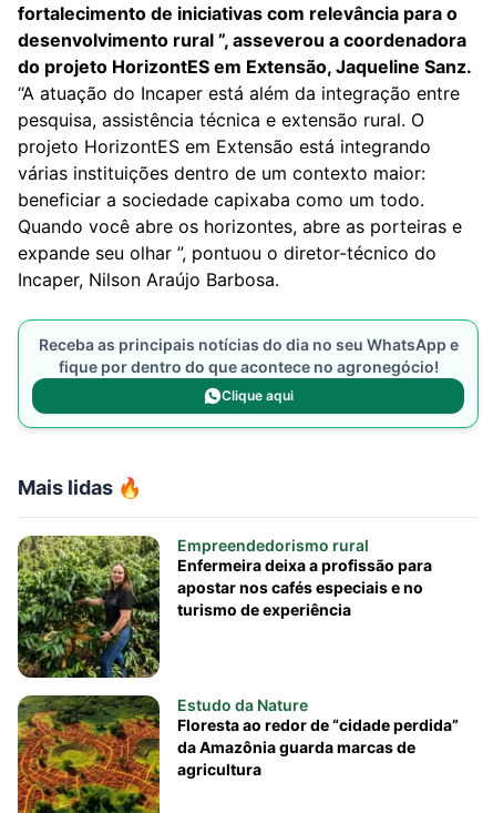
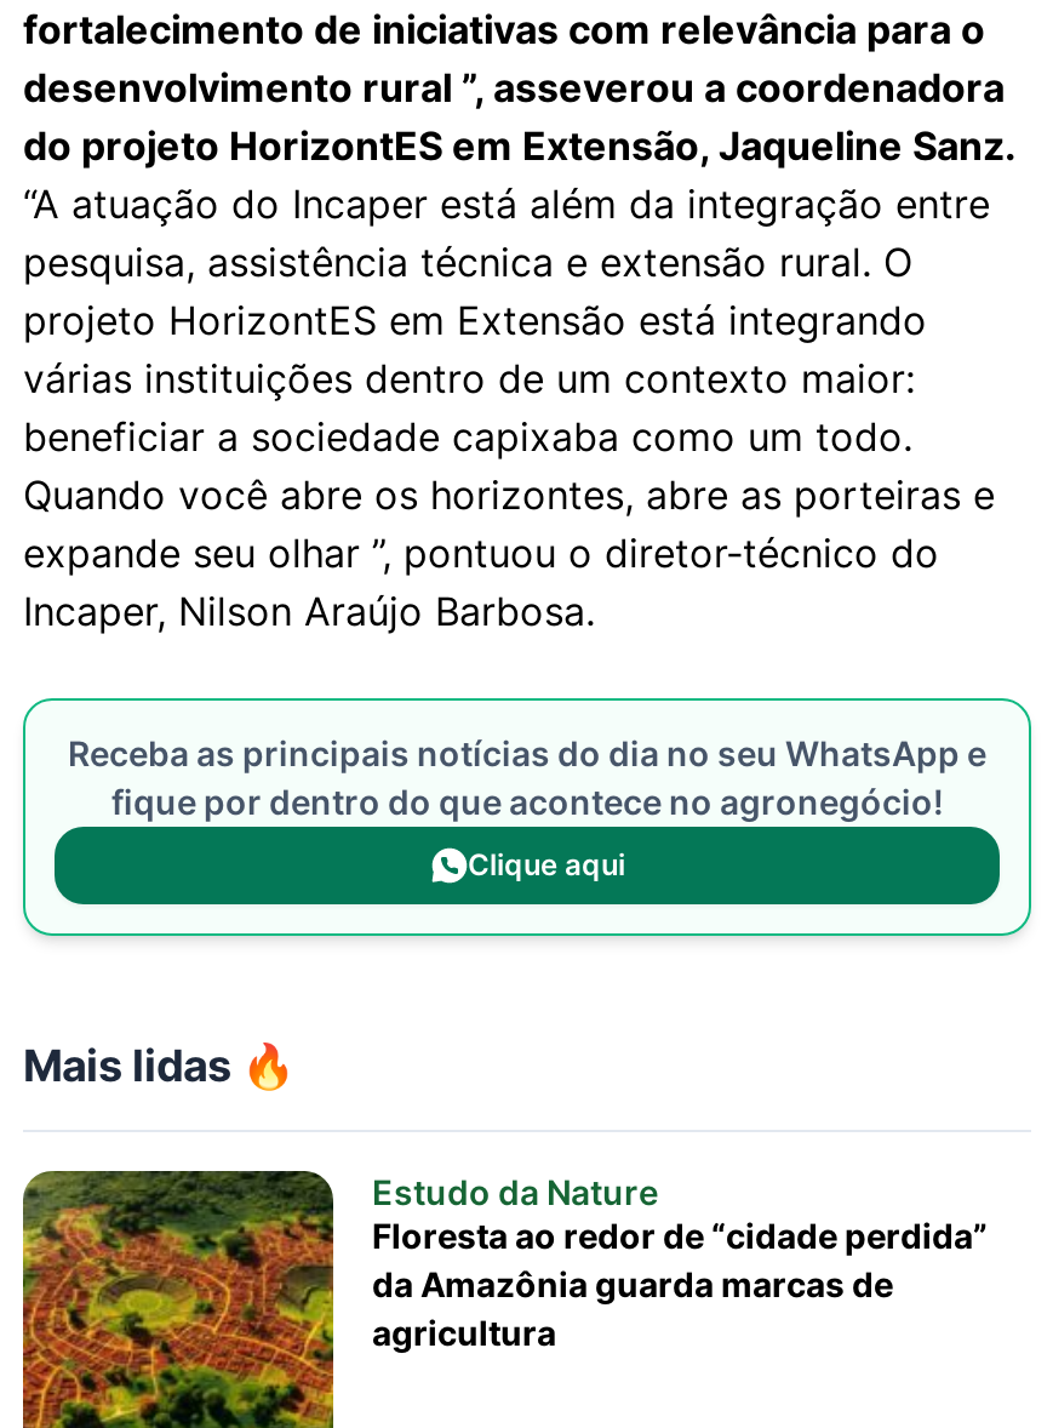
- [image]
- Empreendedorismo rural
- Enfermeira deixa a profissão para
- apostar nos cafés especiais e no
- turismo de experiência
